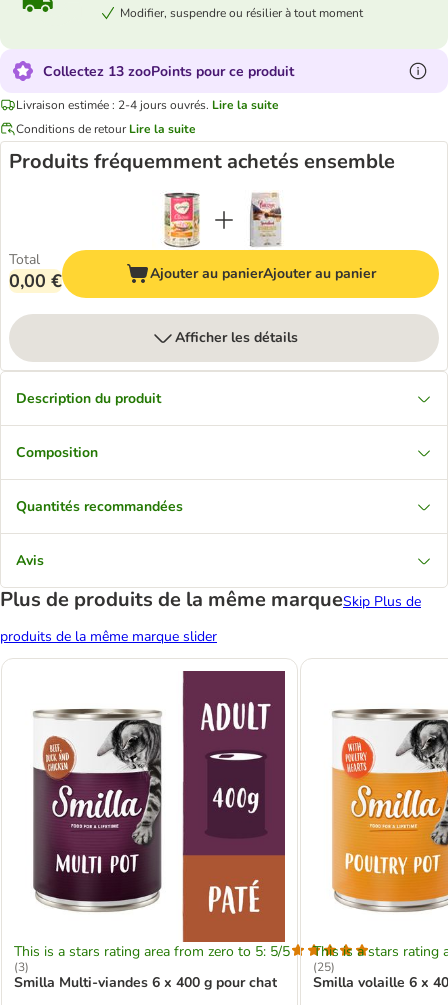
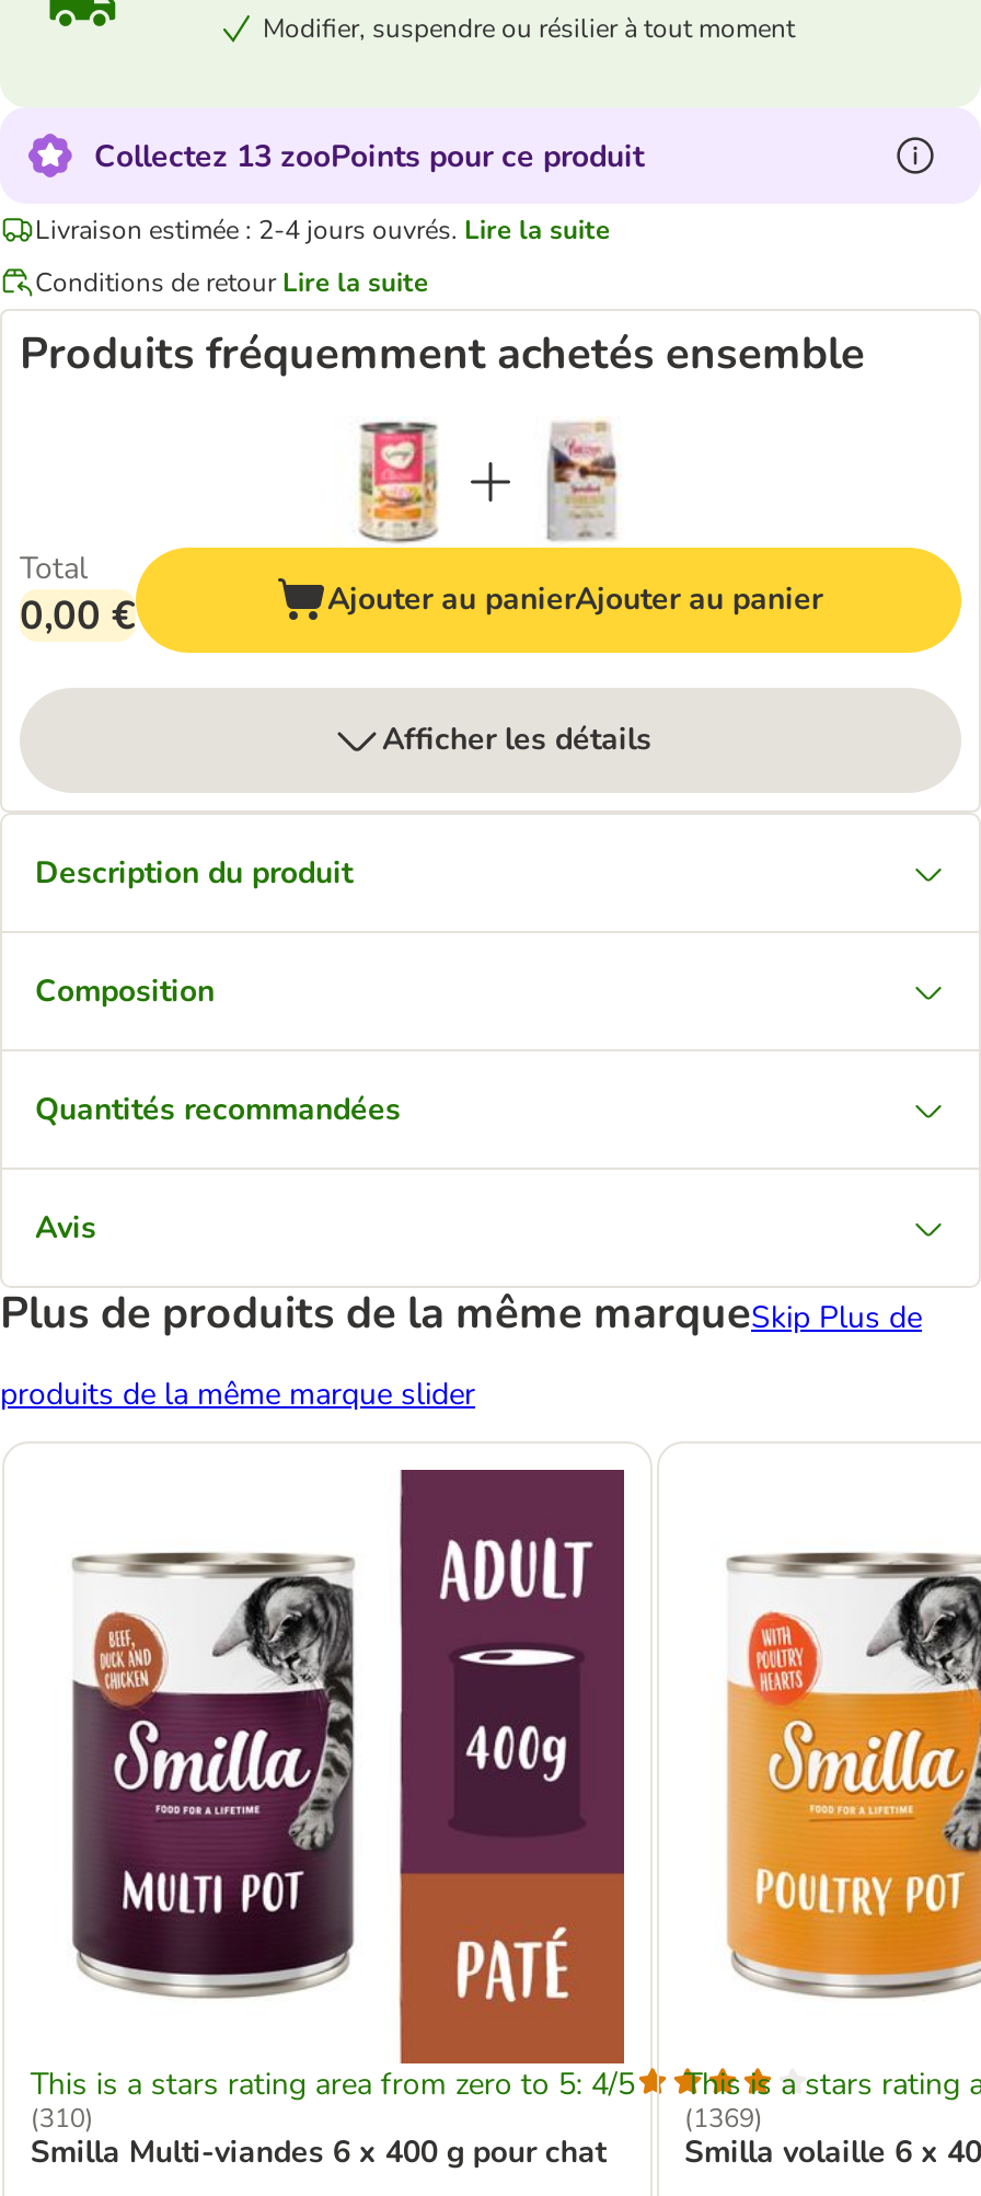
- This is a stars rating area from zero to 5: 5/5
+ This is a stars rating area from zero to 5: 4/5

- (3)
+ (310)

- (25)
+ (1369)
